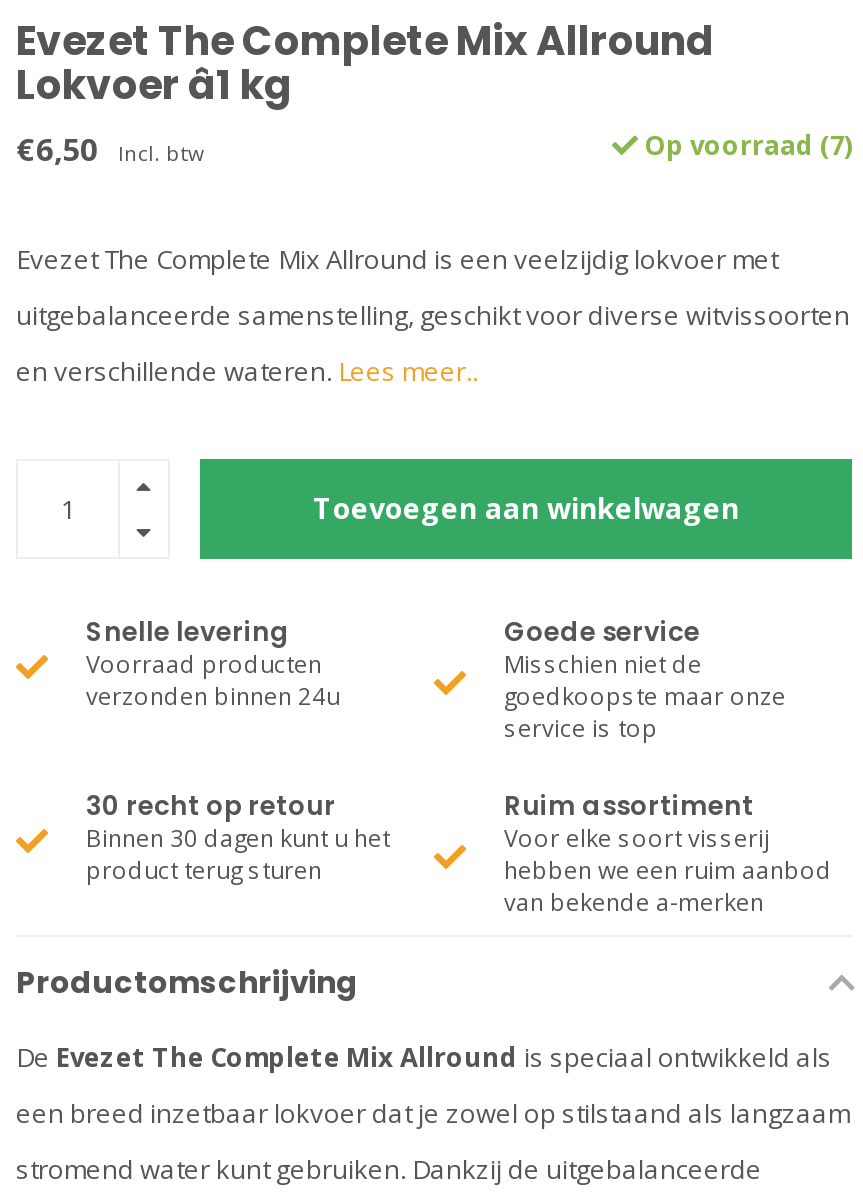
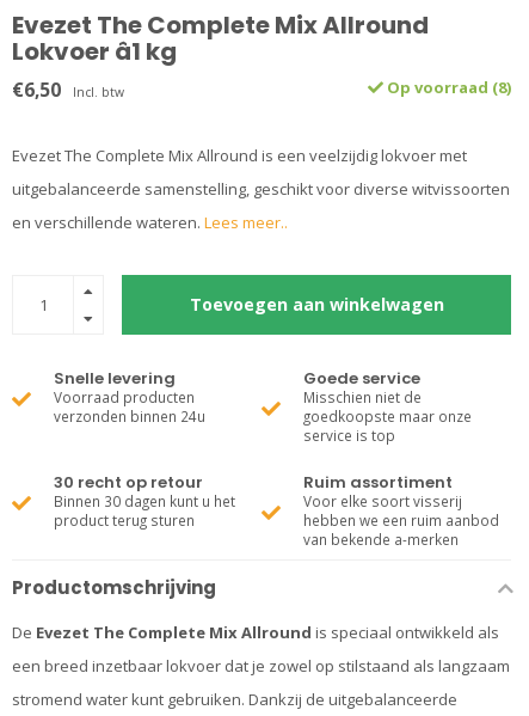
- Op voorraad (7)
+ Op voorraad (8)
